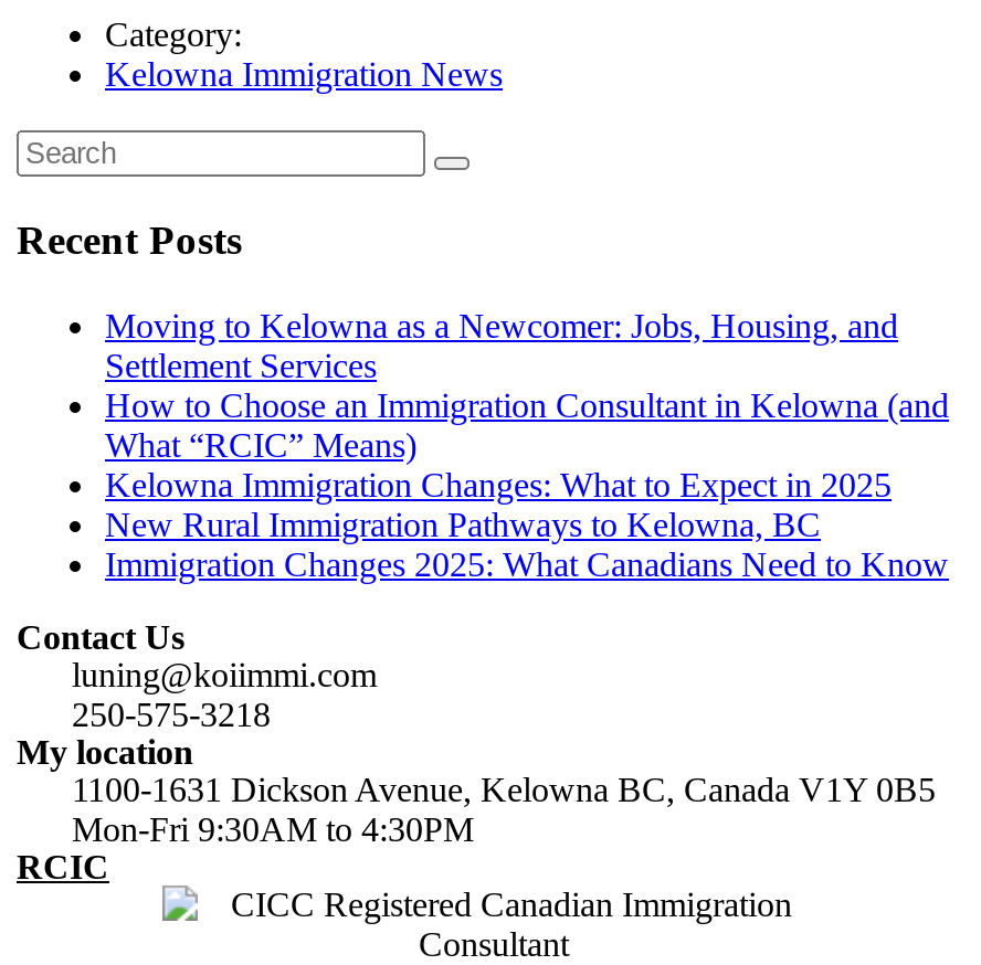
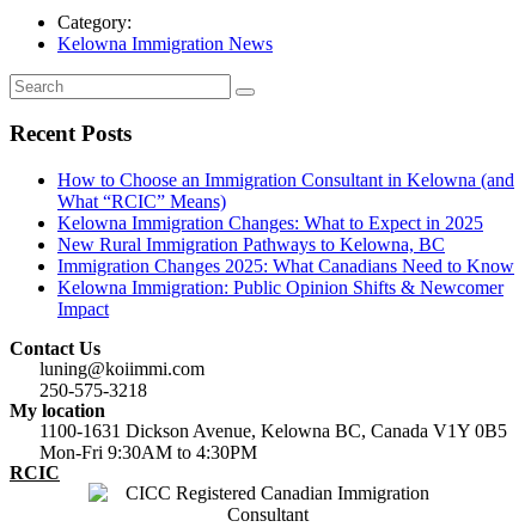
- Moving to Kelowna as a Newcomer: Jobs, Housing, and
- Settlement Services

moved up: How to Choose an Immigration Consultant in Kelowna (and | What “RCIC” Means) | Kelowna Immigration Changes: What to Expect in 2025 | New Rural Immigration Pathways to Kelowna, BC | Immigration Changes 2025: What Canadians Need to Know

+ Kelowna Immigration: Public Opinion Shifts & Newcomer
+ Impact
